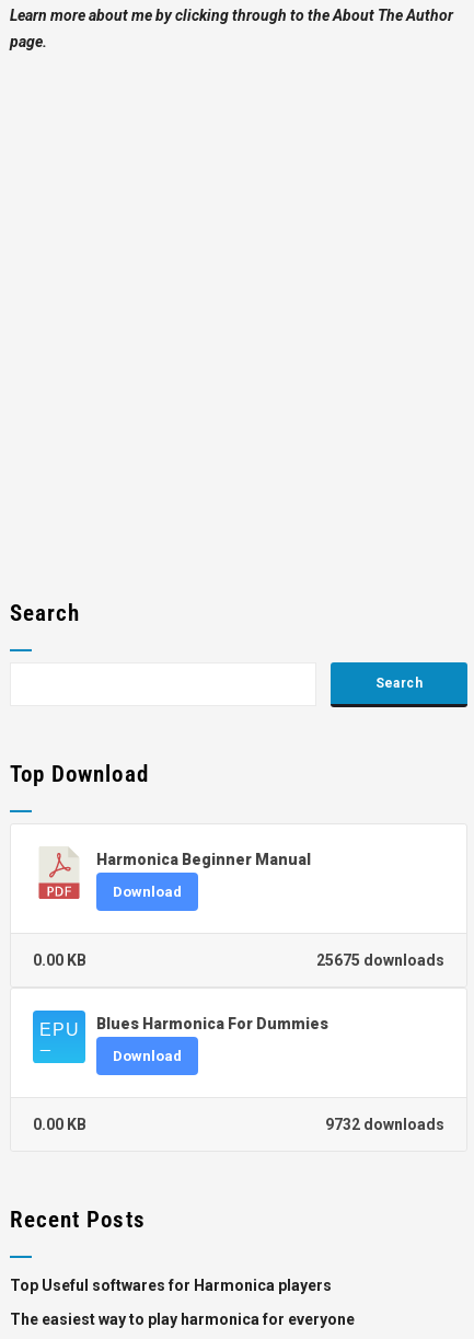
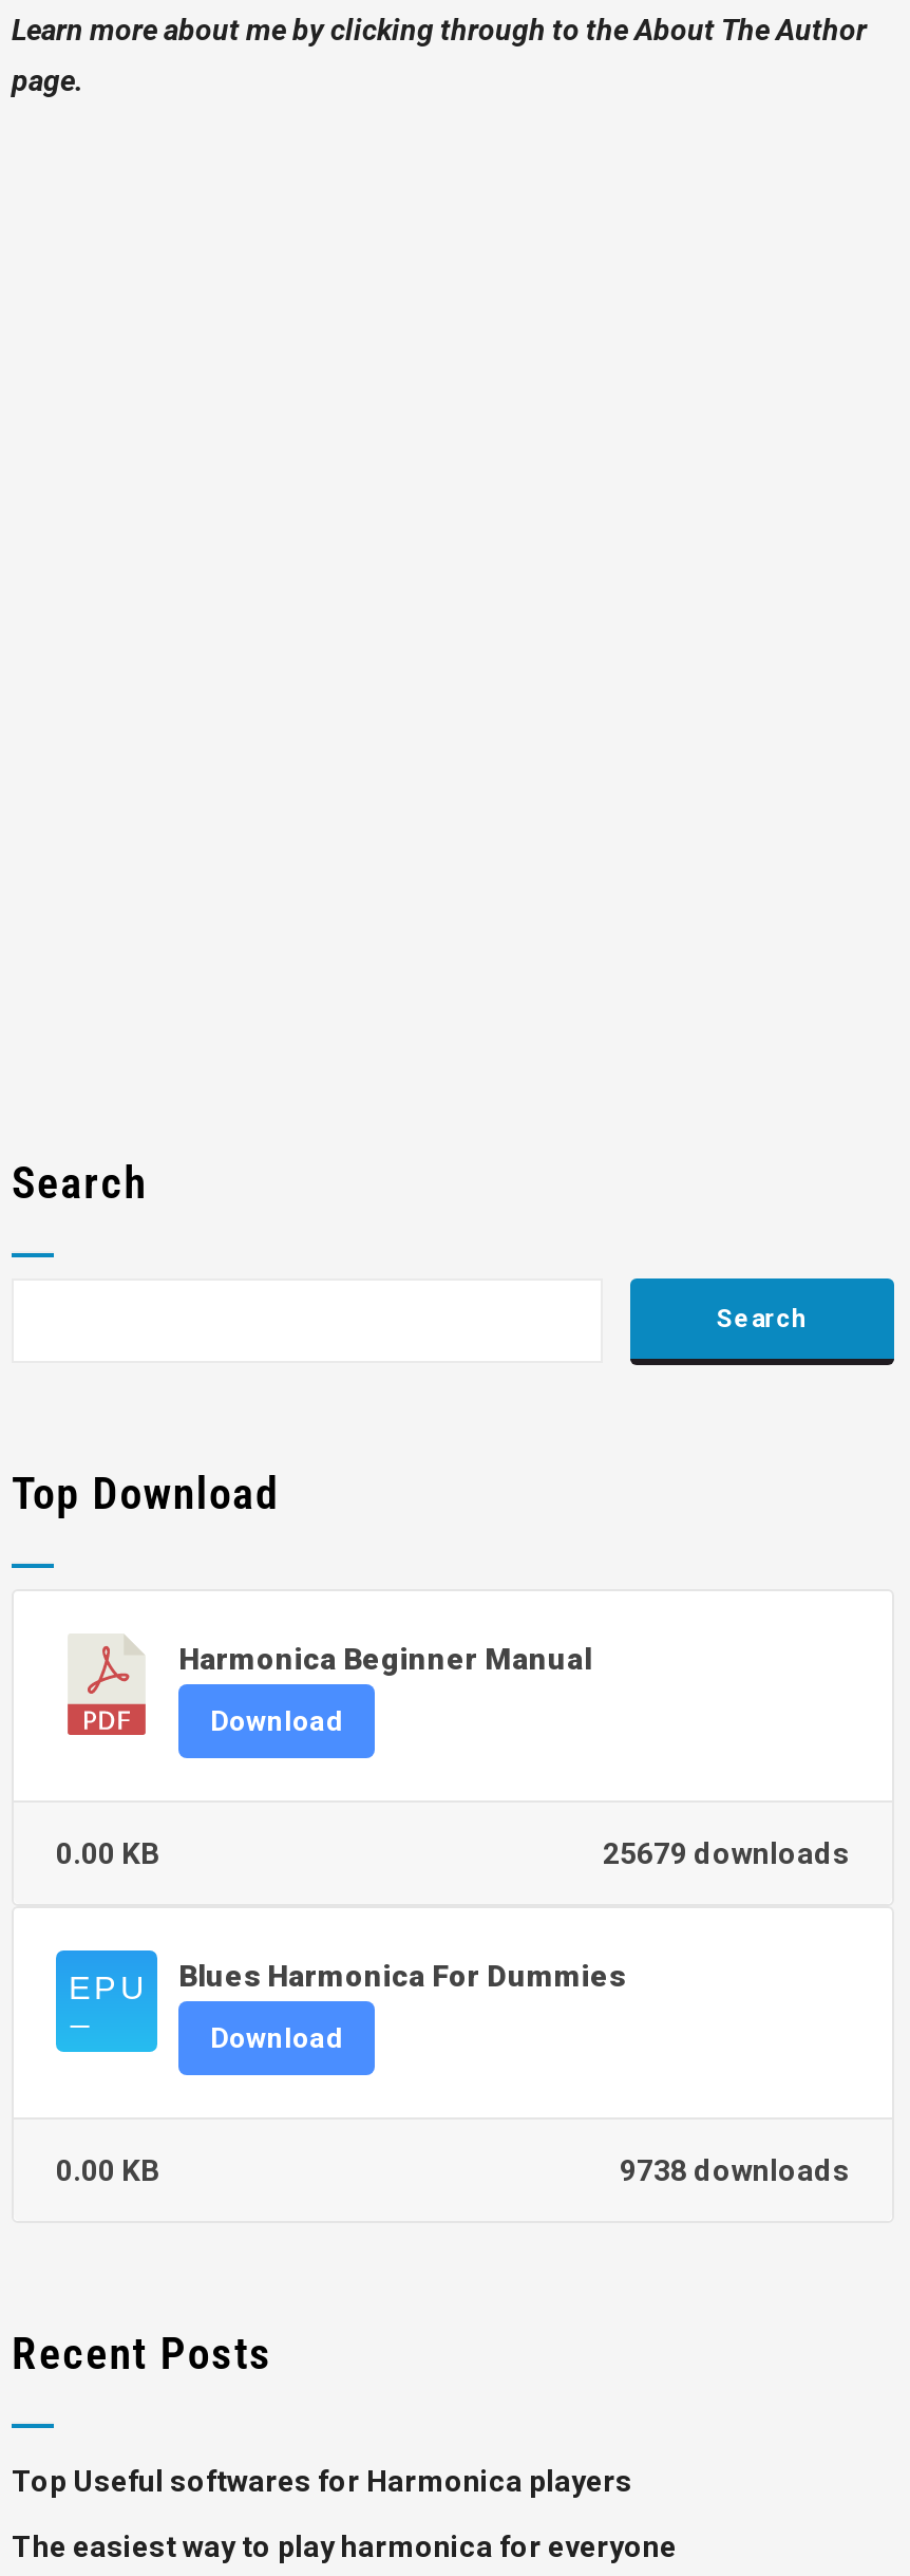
- 25675 downloads
+ 25679 downloads

- 9732 downloads
+ 9738 downloads
